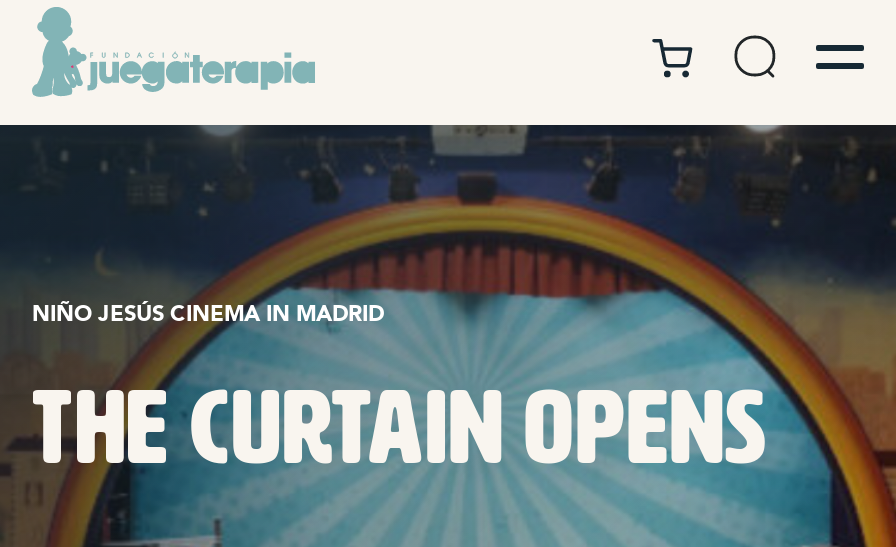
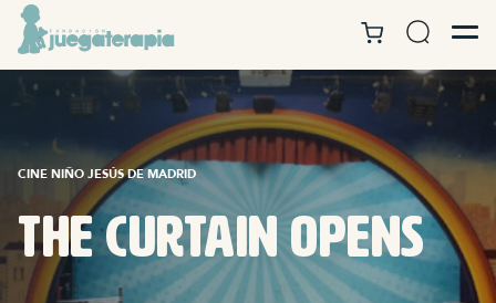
- NIÑO JESÚS CINEMA IN MADRID
+ CINE NIÑO JESÚS DE MADRID
